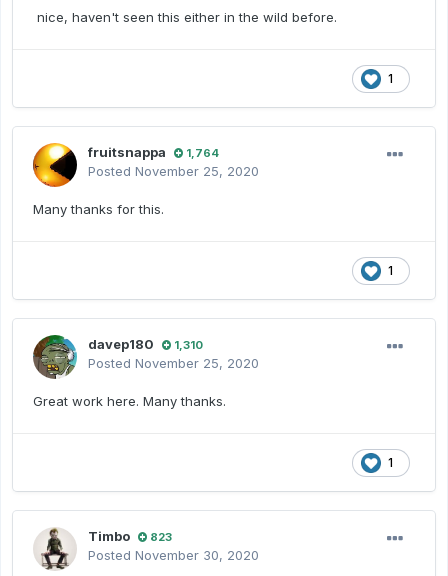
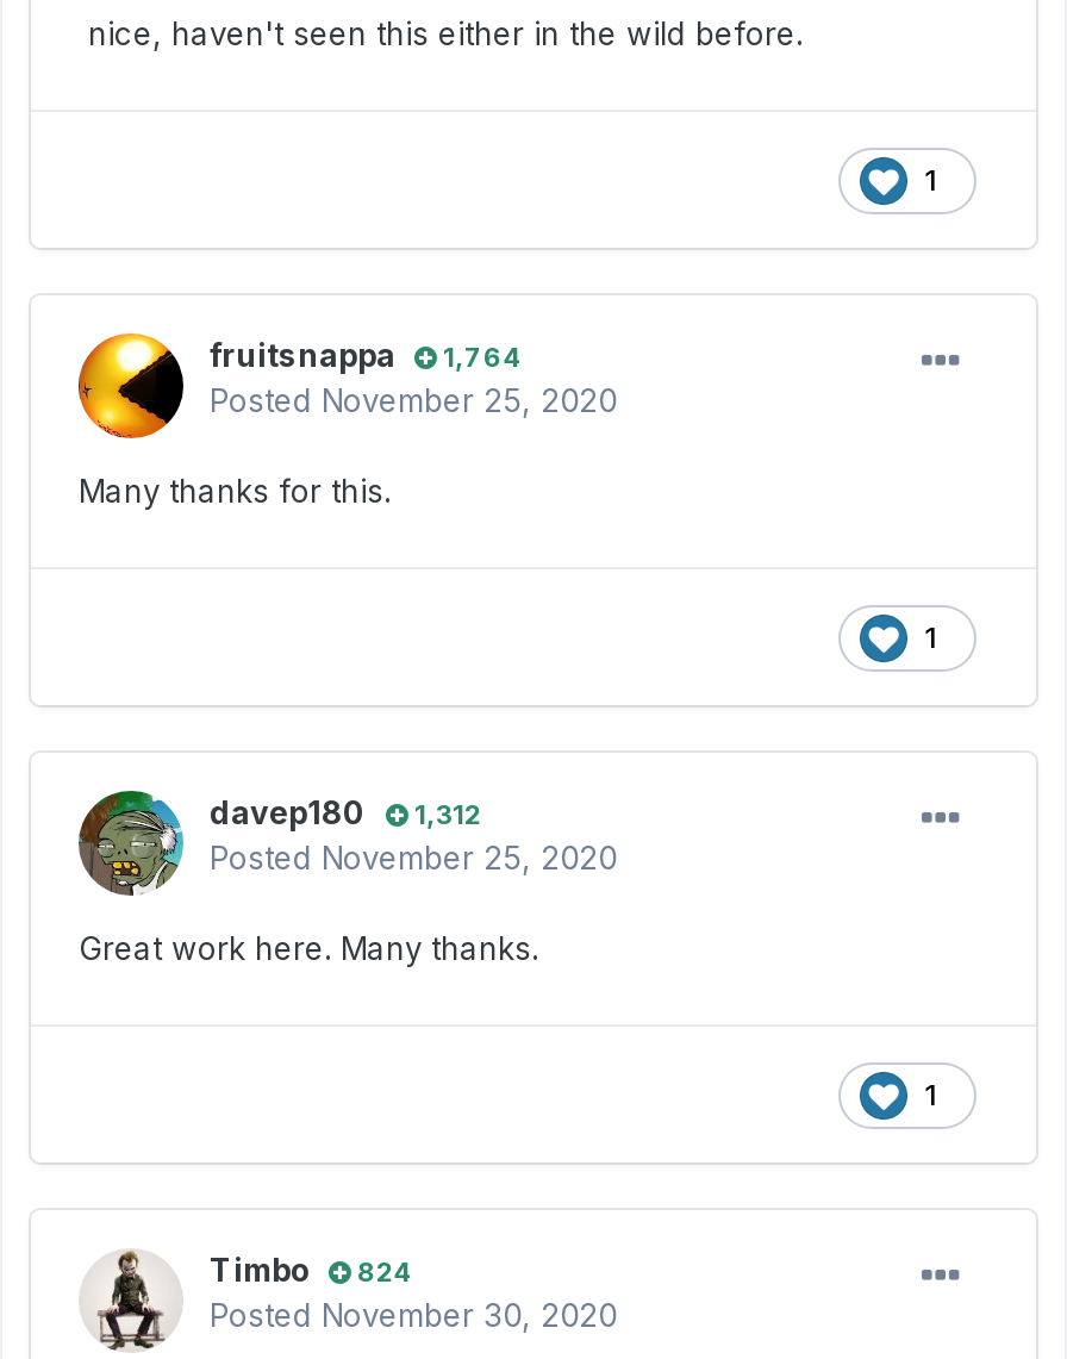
- davep180 1,310
+ davep180 1,312

- Timbo 823
+ Timbo 824
